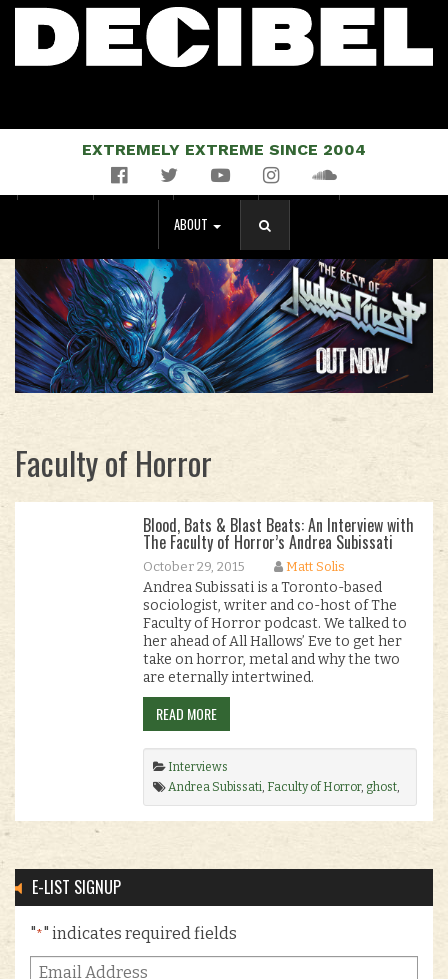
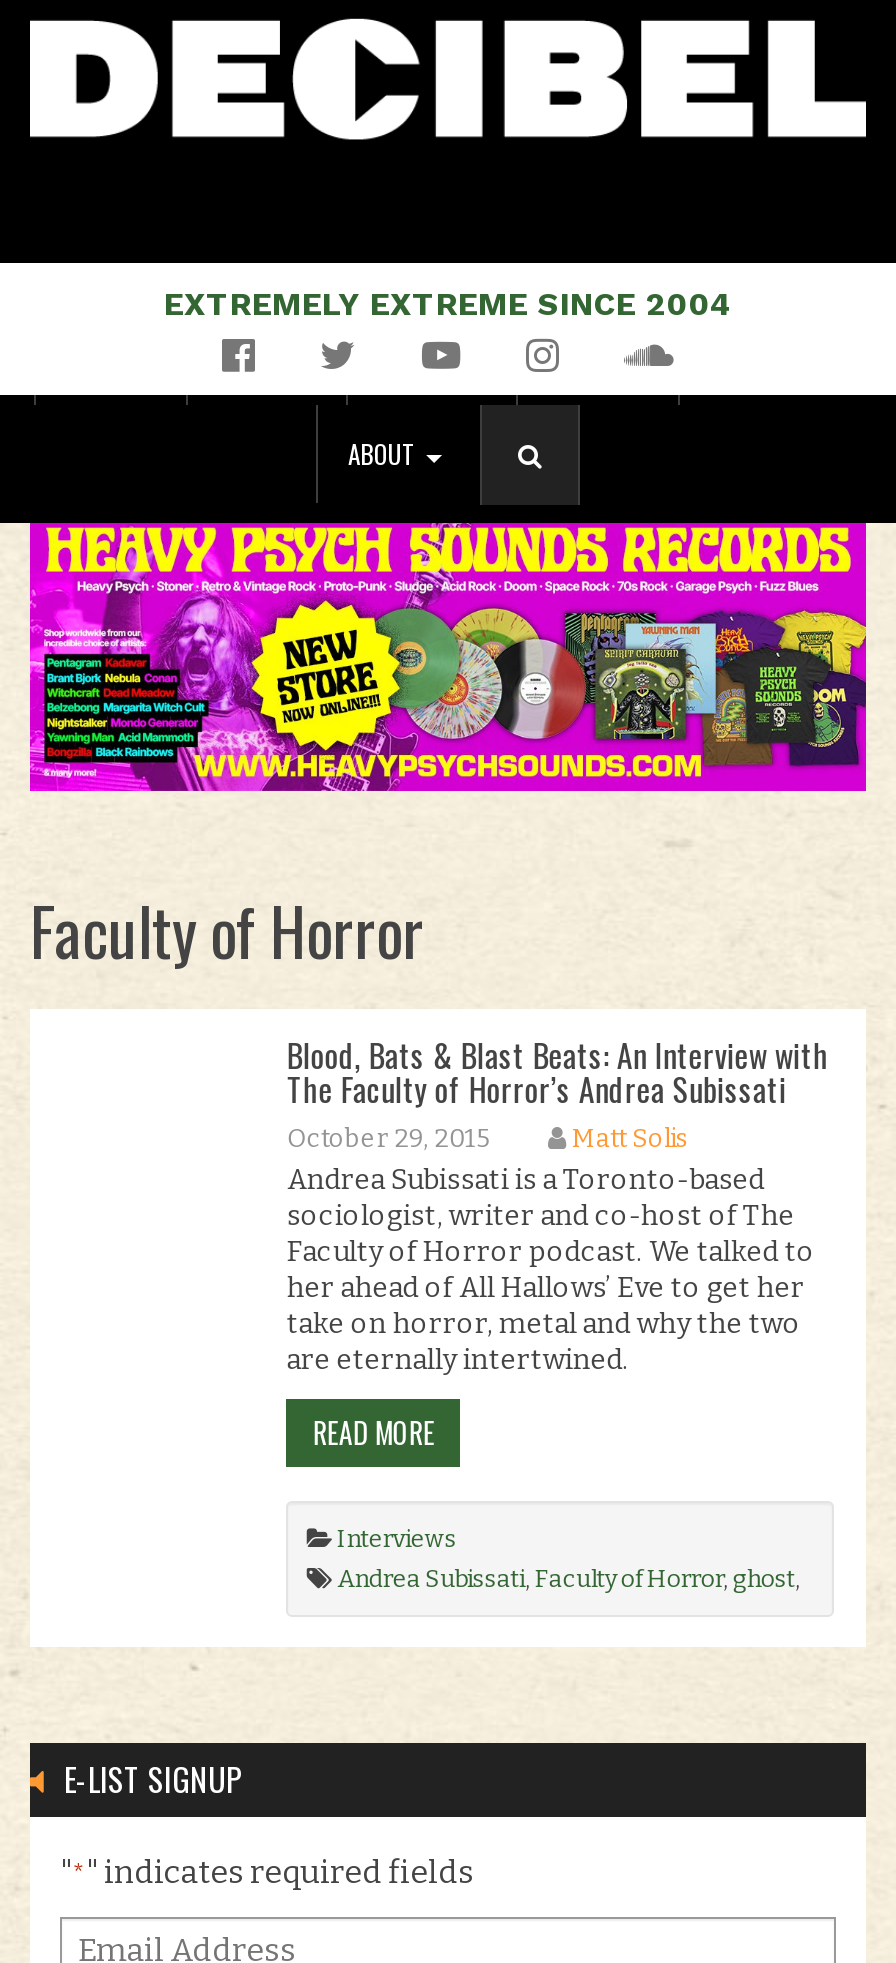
- [image]
+ [image]
